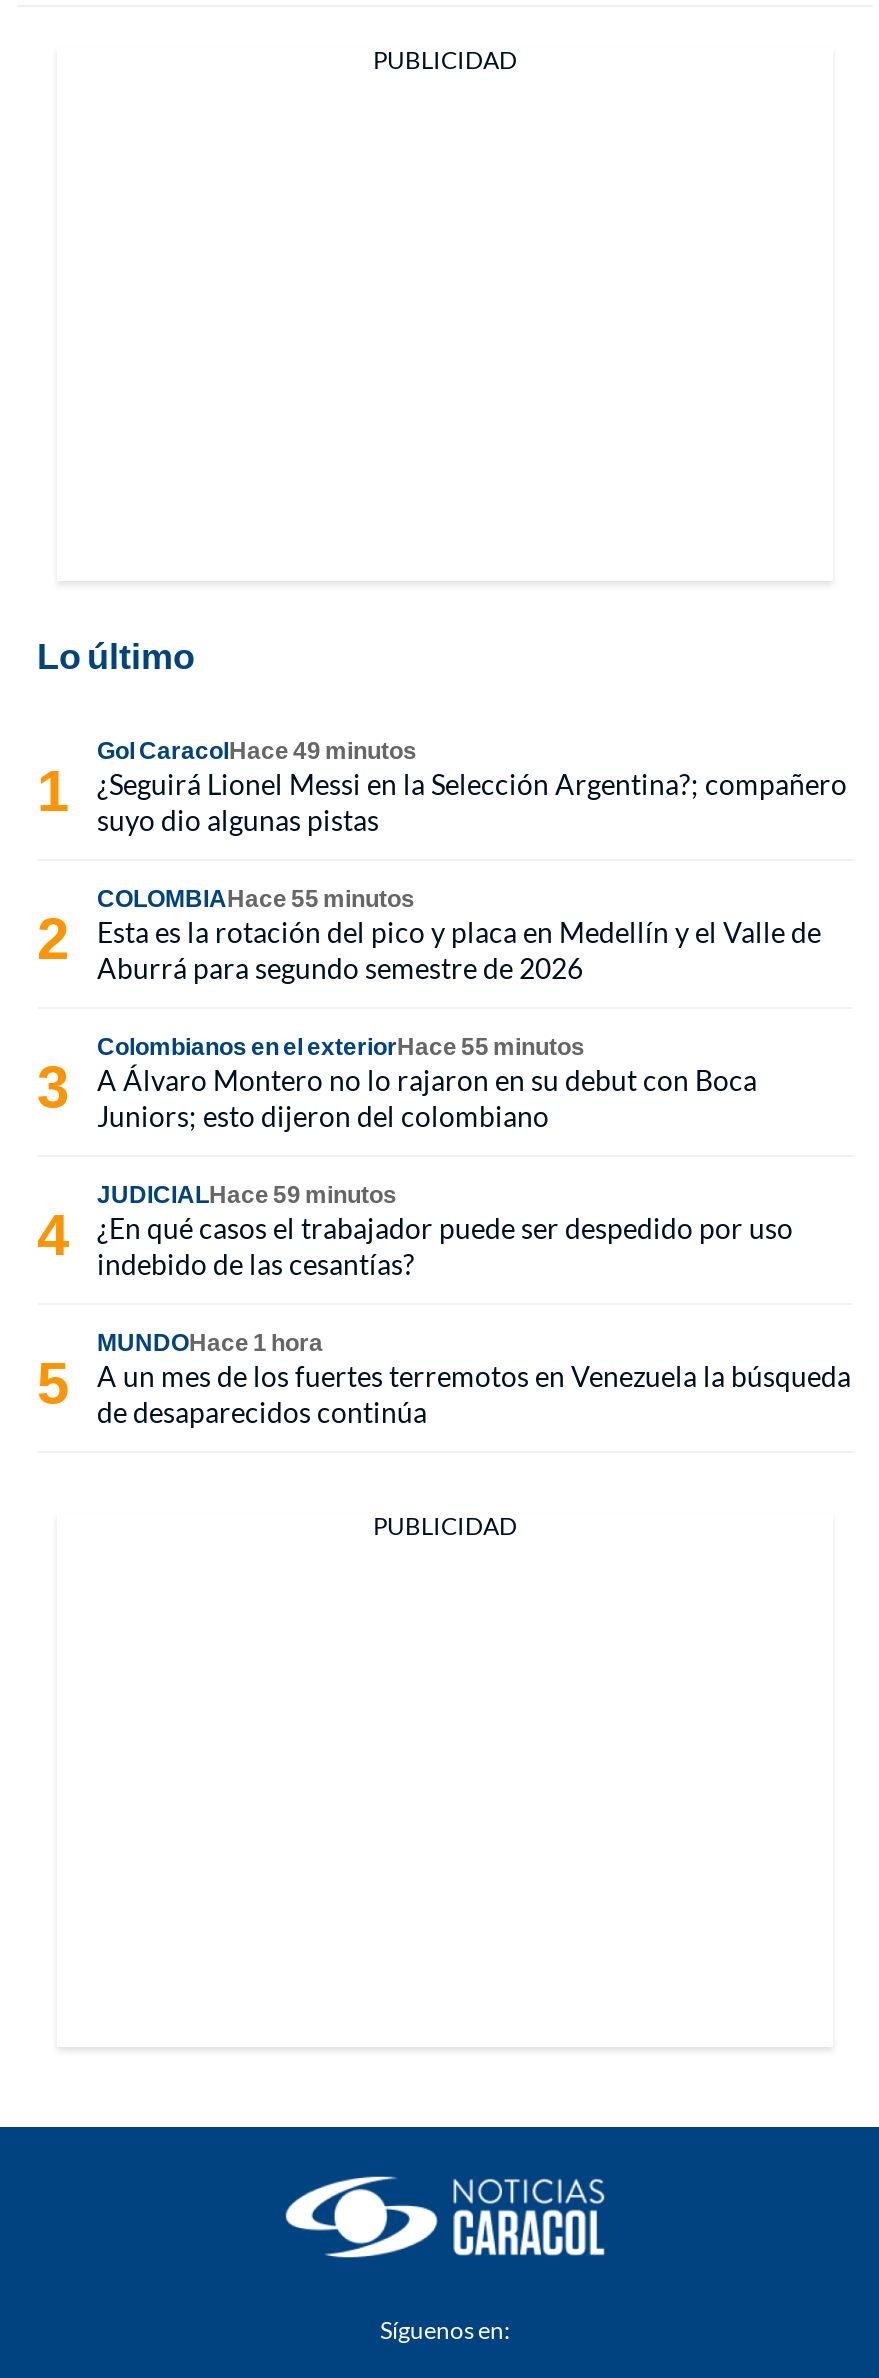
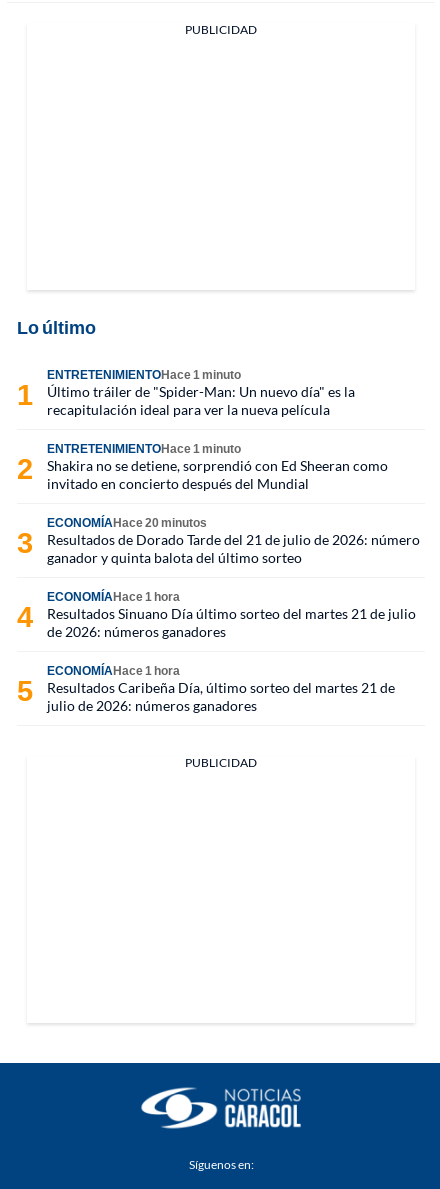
- Gol CaracolHace 49 minutos
- ¿Seguirá Lionel Messi en la Selección Argentina?; compañero
- suyo dio algunas pistas
+ ENTRETENIMIENTOHace 1 minuto
+ Último tráiler de "Spider-Man: Un nuevo día" es la
+ recapitulación ideal para ver la nueva película

- COLOMBIAHace 55 minutos
- Esta es la rotación del pico y placa en Medellín y el Valle de
- Aburrá para segundo semestre de 2026
+ ENTRETENIMIENTOHace 1 minuto
+ Shakira no se detiene, sorprendió con Ed Sheeran como
+ invitado en concierto después del Mundial

- Colombianos en el exteriorHace 55 minutos
- A Álvaro Montero no lo rajaron en su debut con Boca
- Juniors; esto dijeron del colombiano
+ ECONOMÍAHace 20 minutos
+ Resultados de Dorado Tarde del 21 de julio de 2026: número
+ ganador y quinta balota del último sorteo

- JUDICIALHace 59 minutos
- ¿En qué casos el trabajador puede ser despedido por uso
- indebido de las cesantías?
+ ECONOMÍAHace 1 hora
+ Resultados Sinuano Día último sorteo del martes 21 de julio
+ de 2026: números ganadores

- MUNDOHace 1 hora
- A un mes de los fuertes terremotos en Venezuela la búsqueda
- de desaparecidos continúa
+ ECONOMÍAHace 1 hora
+ Resultados Caribeña Día, último sorteo del martes 21 de
+ julio de 2026: números ganadores
